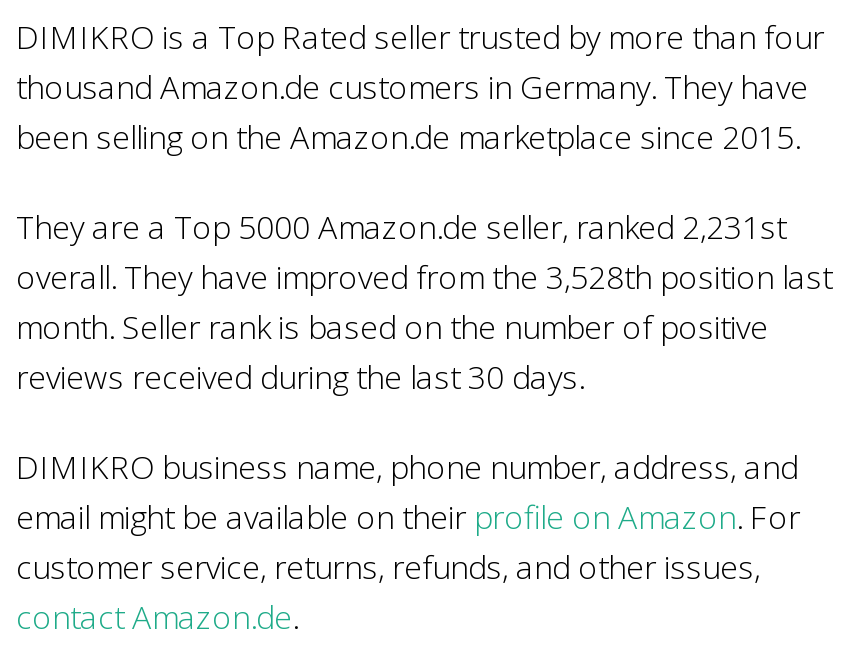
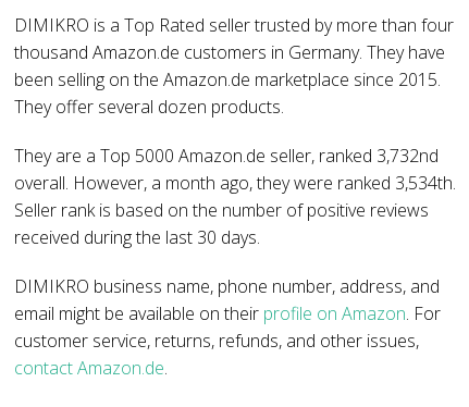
- They are a Top 5000 Amazon.de seller, ranked 2,231st
- overall. They have improved from the 3,528th position last
- month. Seller rank is based on the number of positive
- reviews received during the last 30 days.
+ They offer several dozen products.
+ They are a Top 5000 Amazon.de seller, ranked 3,732nd
+ overall. However, a month ago, they were ranked 3,534th.
+ Seller rank is based on the number of positive reviews
+ received during the last 30 days.
